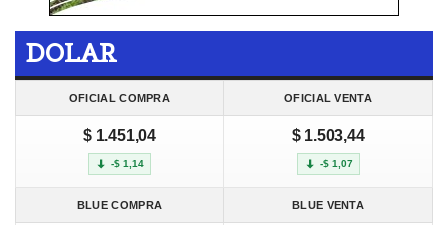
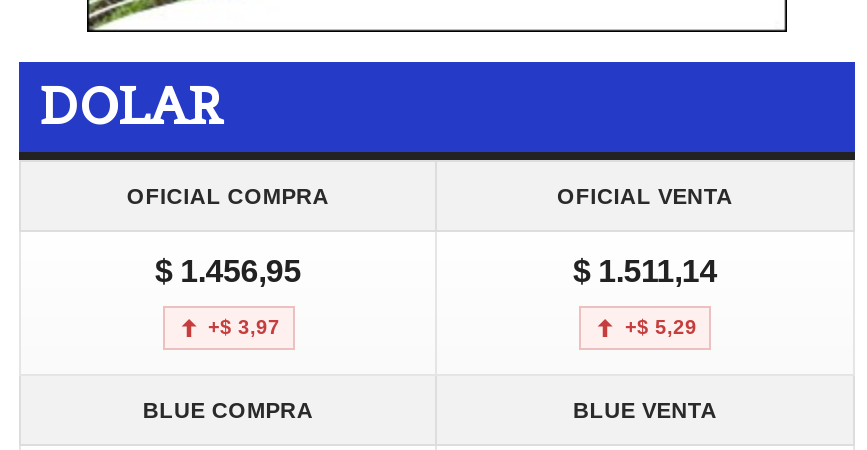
- $ 1.451,04
+ $ 1.456,95

- $ 1.503,44
+ $ 1.511,14

- -$ 1,14
+ +$ 3,97

- -$ 1,07
+ +$ 5,29
